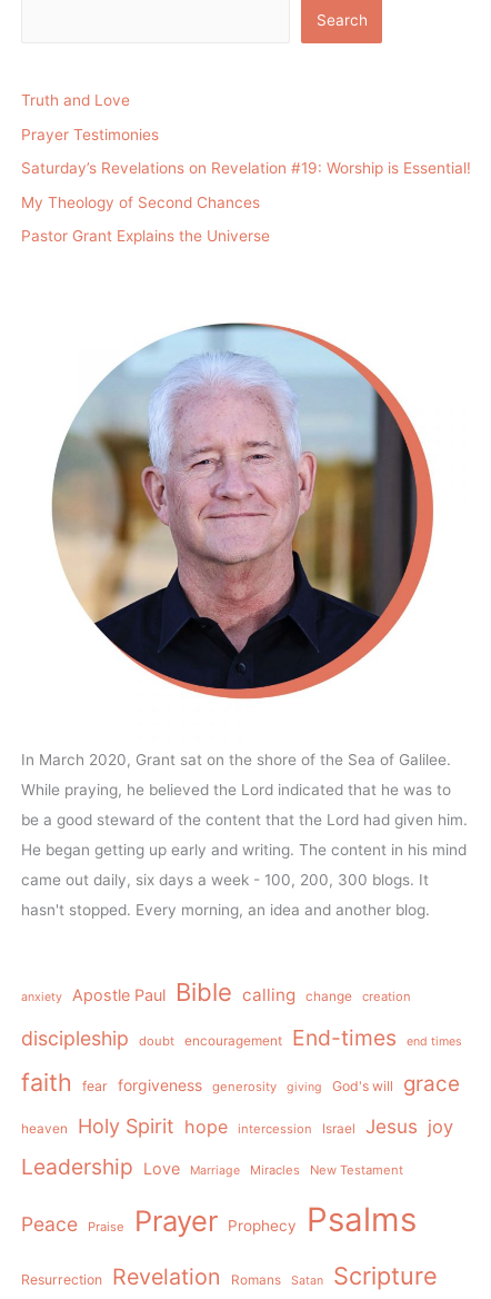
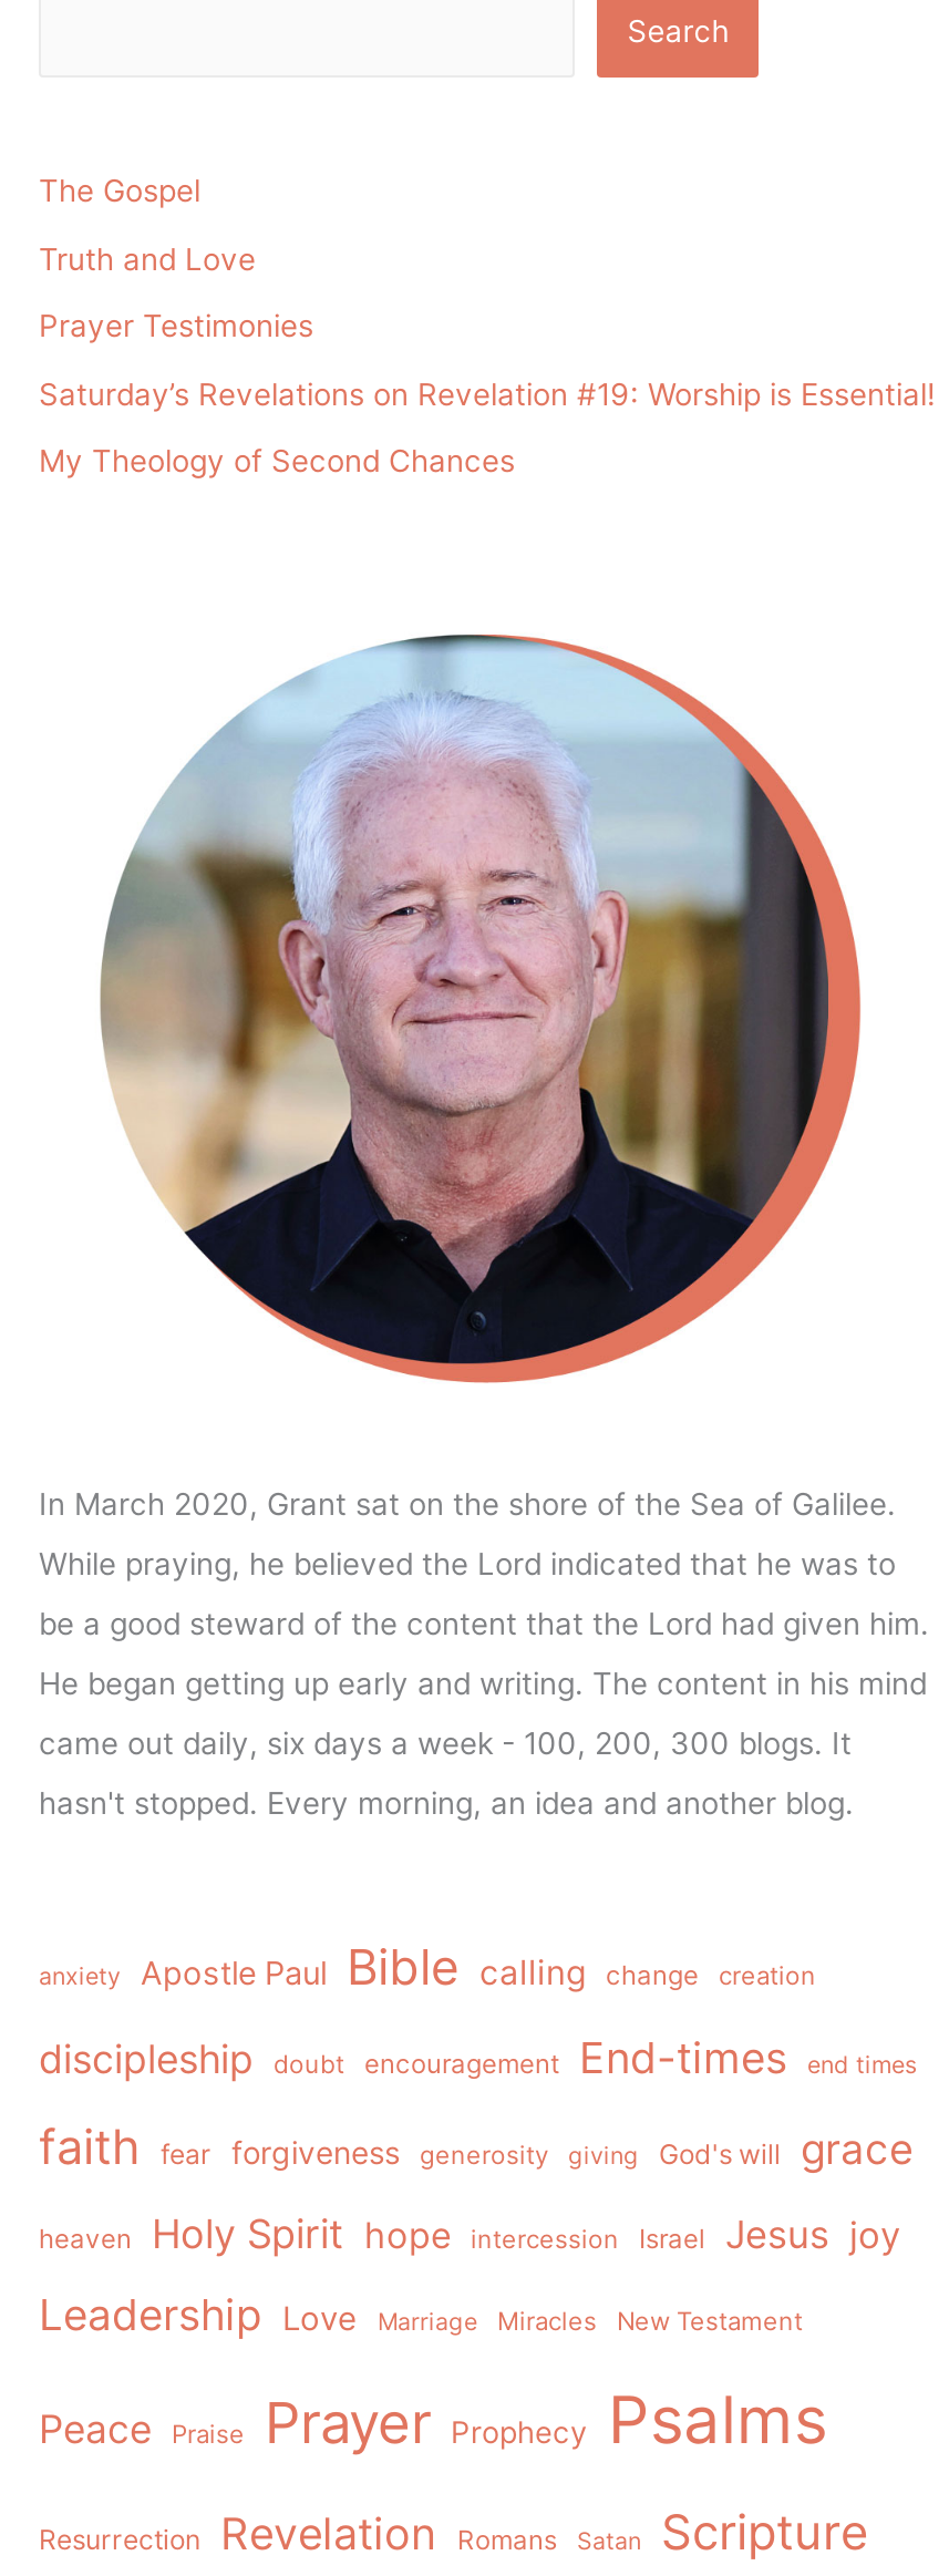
+ The Gospel

moved down: Truth and Love | Prayer Testimonies | Saturday’s Revelations on Revelation #19: Worship is Essential! | My Theology of Second Chances

- Pastor Grant Explains the Universe
